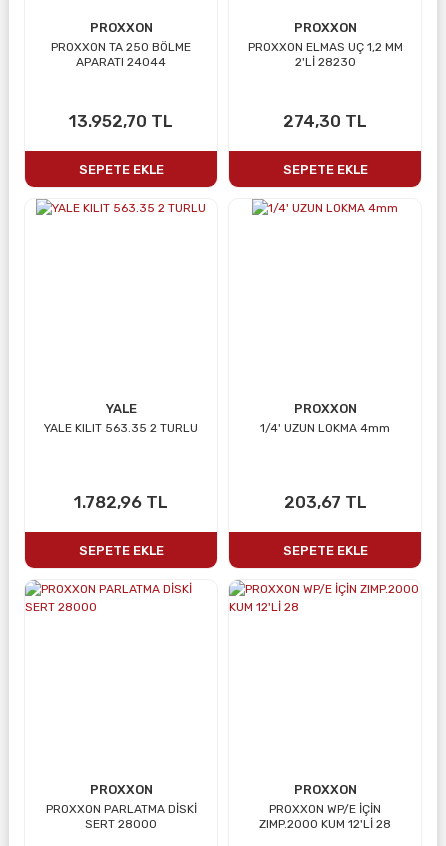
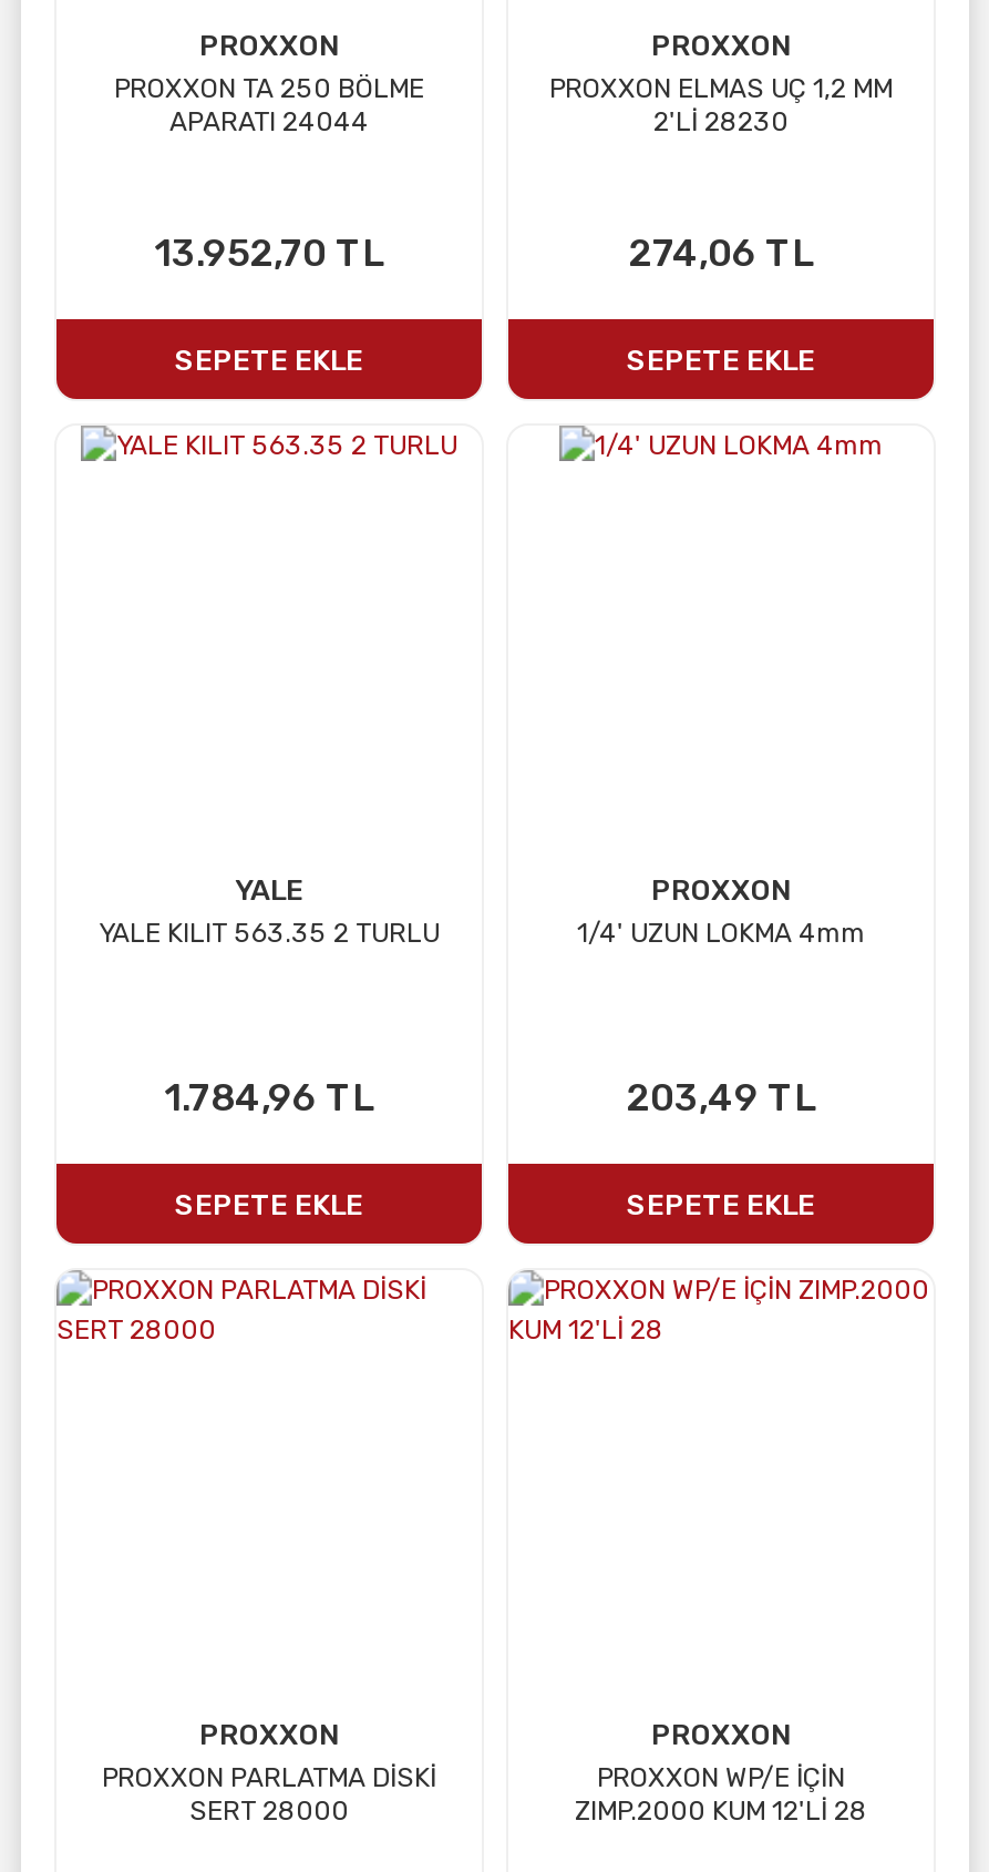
- 274,30 TL
+ 274,06 TL

- 1.782,96 TL
+ 1.784,96 TL

- 203,67 TL
+ 203,49 TL
